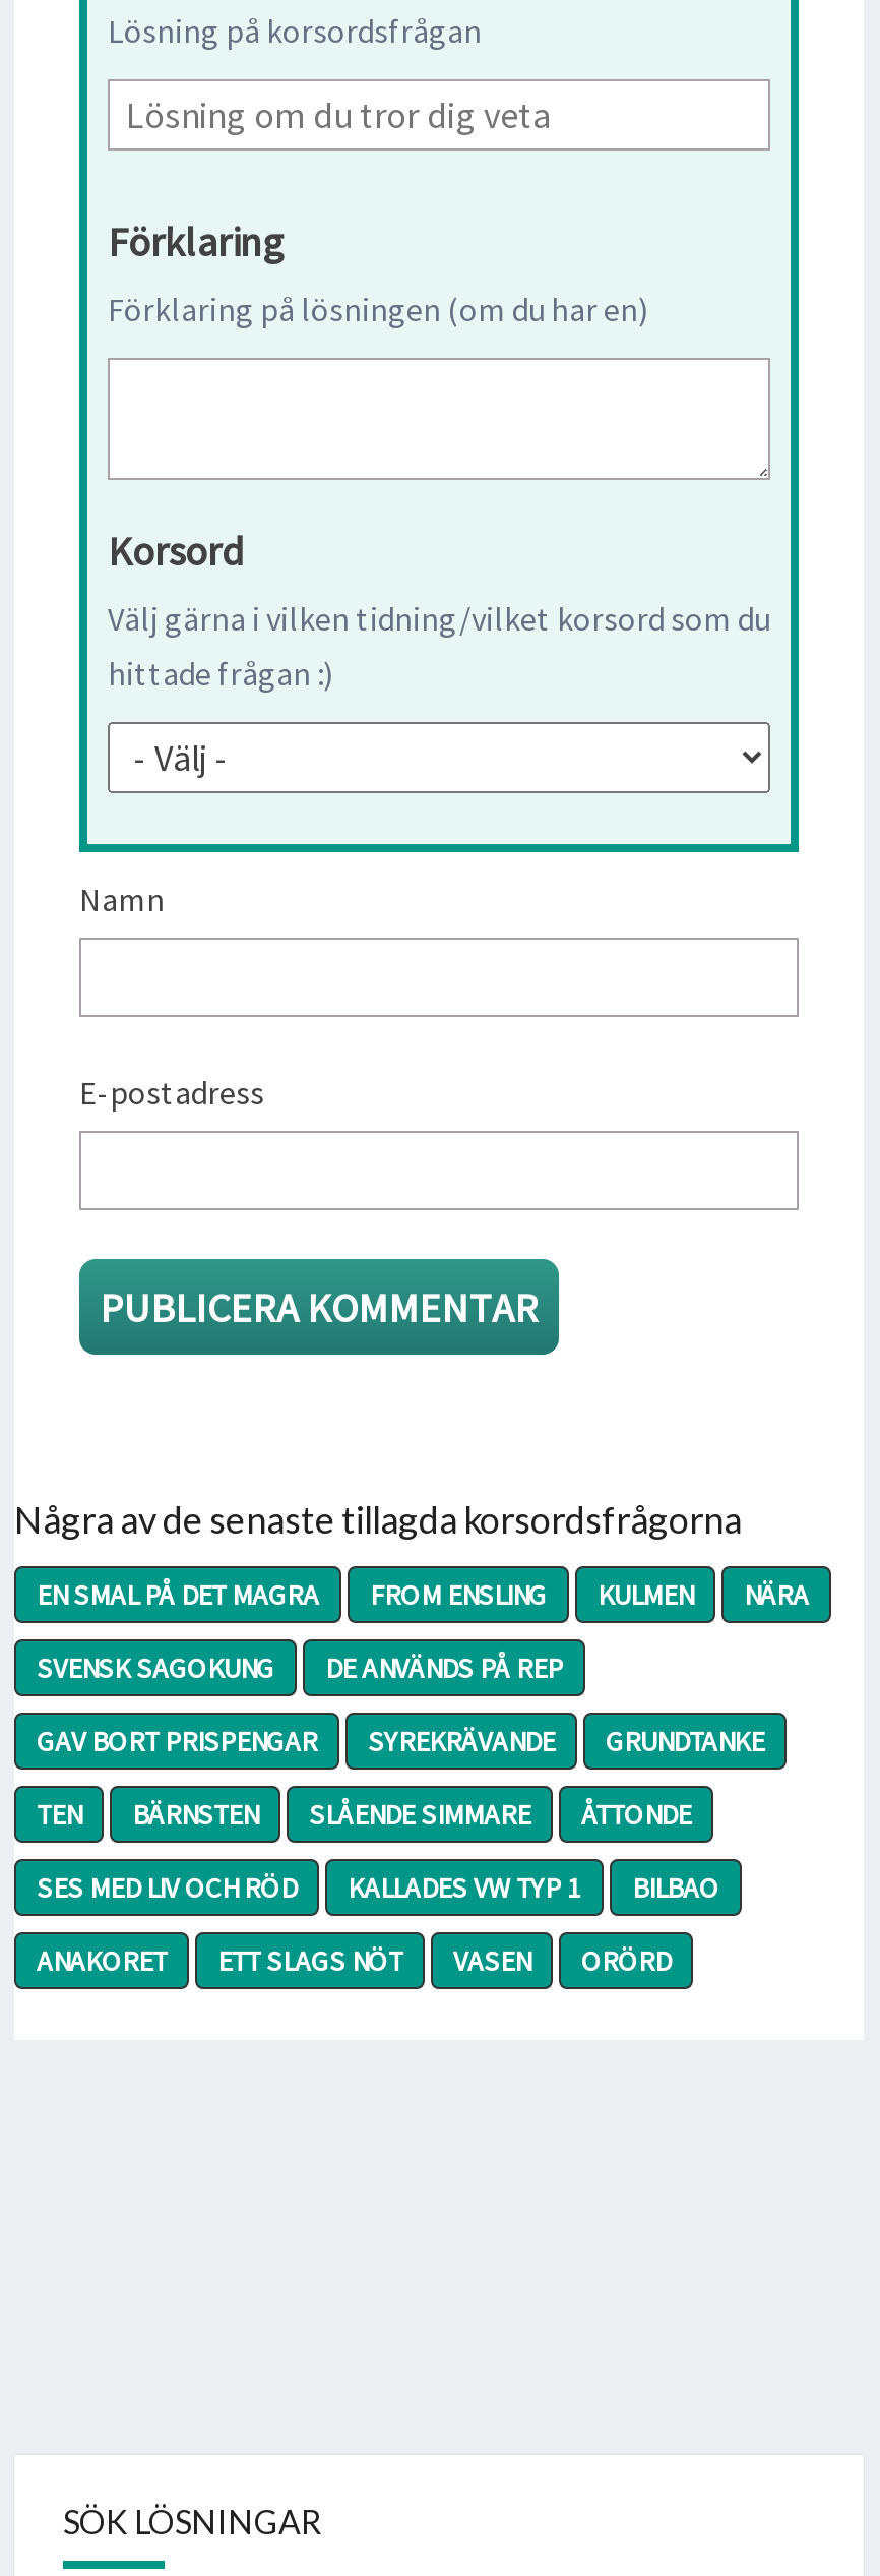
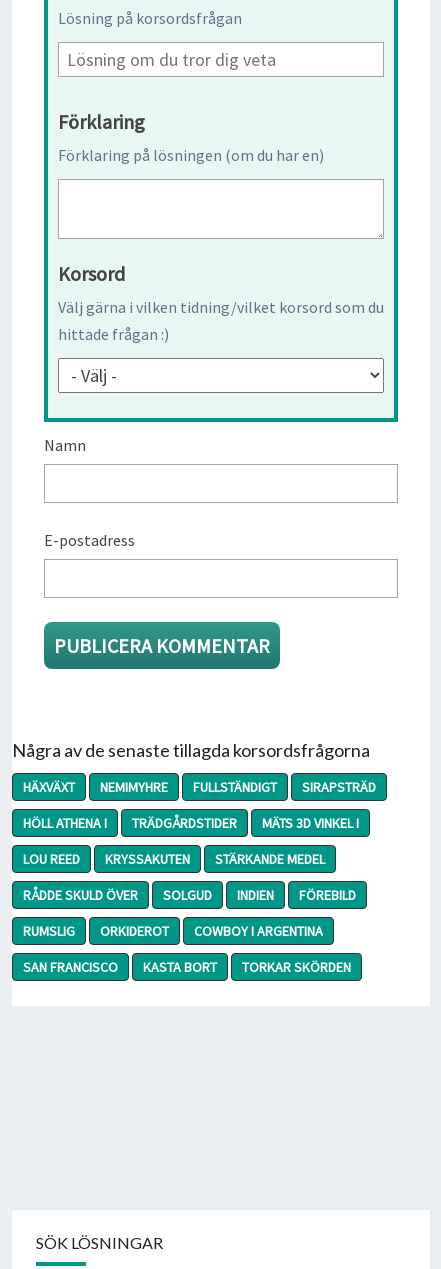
- EN SMAL PÅ DET MAGRA
- FROM ENSLING
- KULMEN
- NÄRA
+ HÄXVÄXT
+ NEMIMYHRE
+ FULLSTÄNDIGT
+ SIRAPSTRÄD

- SVENSK SAGOKUNG
- DE ANVÄNDS PÅ REP
+ HÖLL ATHENA I
+ TRÄDGÅRDSTIDER
+ MÄTS 3D VINKEL I

- GAV BORT PRISPENGAR
- SYREKRÄVANDE
- GRUNDTANKE
+ LOU REED
+ KRYSSAKUTEN
+ STÄRKANDE MEDEL

- TEN
- BÄRNSTEN
- SLÅENDE SIMMARE
- ÅTTONDE
+ RÅDDE SKULD ÖVER
+ SOLGUD
+ INDIEN
+ FÖREBILD

- SES MED LIV OCH RÖD
- KALLADES VW TYP 1
- BILBAO
+ RUMSLIG
+ ORKIDEROT
+ COWBOY I ARGENTINA

- ANAKORET
- ETT SLAGS NÖT
- VASEN
- ORÖRD
+ SAN FRANCISCO
+ KASTA BORT
+ TORKAR SKÖRDEN
